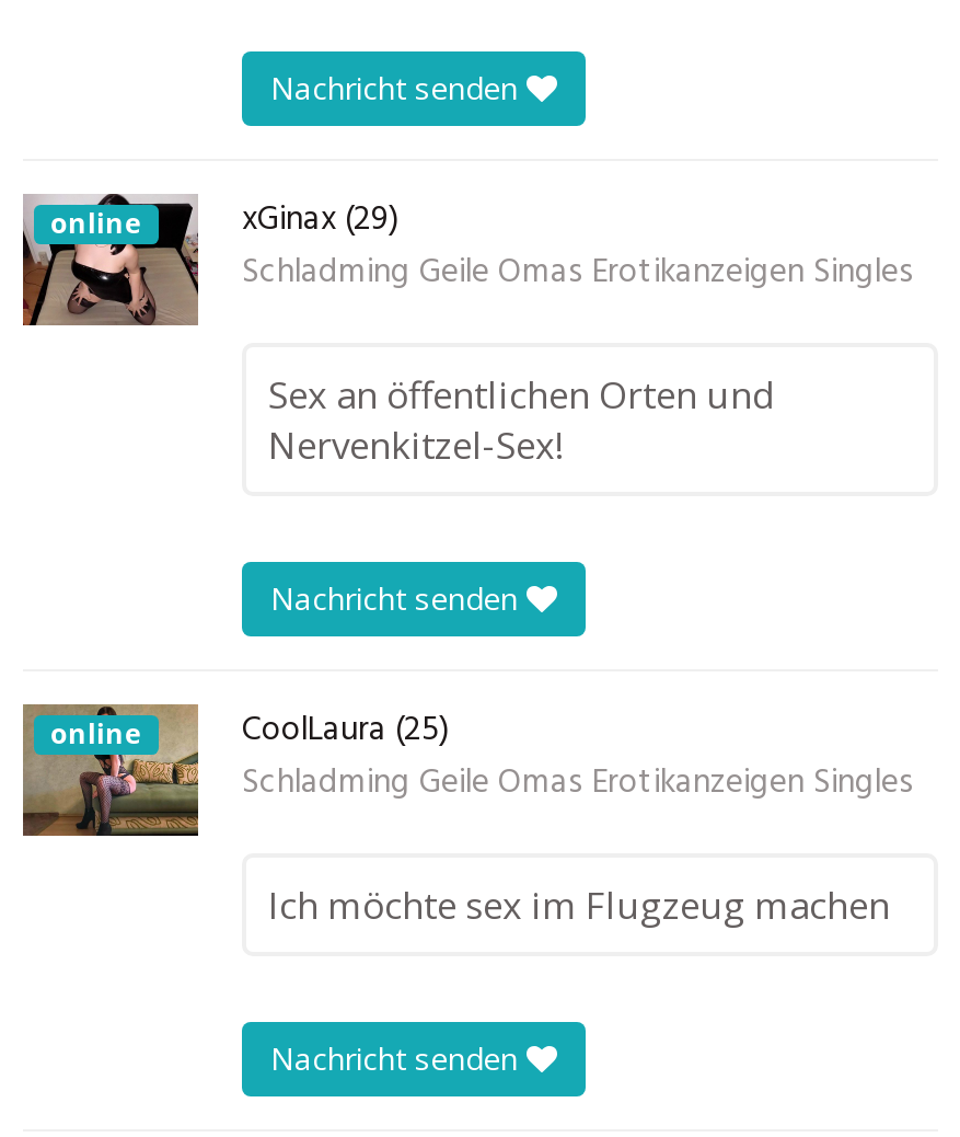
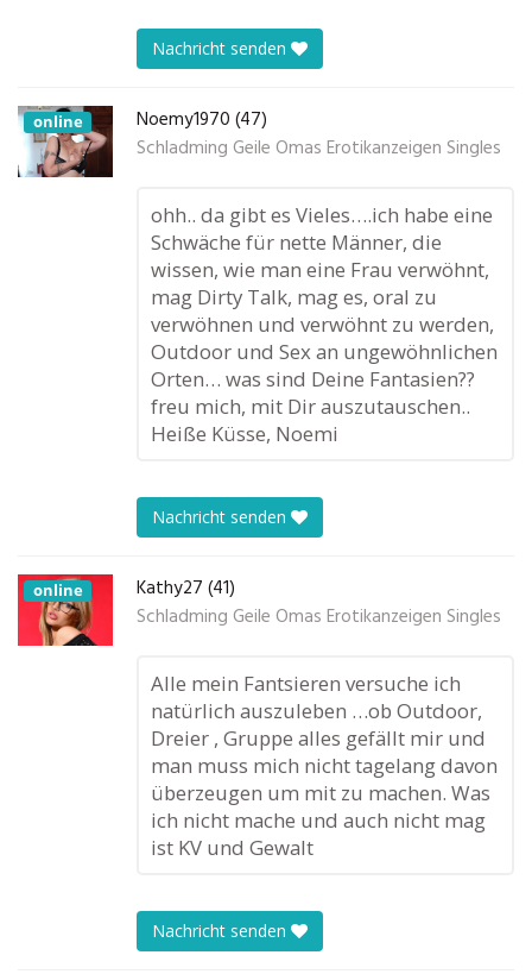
- [image]
- xGinax (29)
+ [image]
+ Noemy1970 (47)

- Sex an öffentlichen Orten und
- Nervenkitzel-Sex!
+ ohh.. da gibt es Vieles….ich habe eine
+ Schwäche für nette Männer, die
+ wissen, wie man eine Frau verwöhnt,
+ mag Dirty Talk, mag es, oral zu
+ verwöhnen und verwöhnt zu werden,
+ Outdoor und Sex an ungewöhnlichen
+ Orten… was sind Deine Fantasien??
+ freu mich, mit Dir auszutauschen..
+ Heiße Küsse, Noemi

- [image]
- CoolLaura (25)
+ [image]
+ Kathy27 (41)

- Ich möchte sex im Flugzeug machen
+ Alle mein Fantsieren versuche ich
+ natürlich auszuleben …ob Outdoor,
+ Dreier , Gruppe alles gefällt mir und
+ man muss mich nicht tagelang davon
+ überzeugen um mit zu machen. Was
+ ich nicht mache und auch nicht mag
+ ist KV und Gewalt
